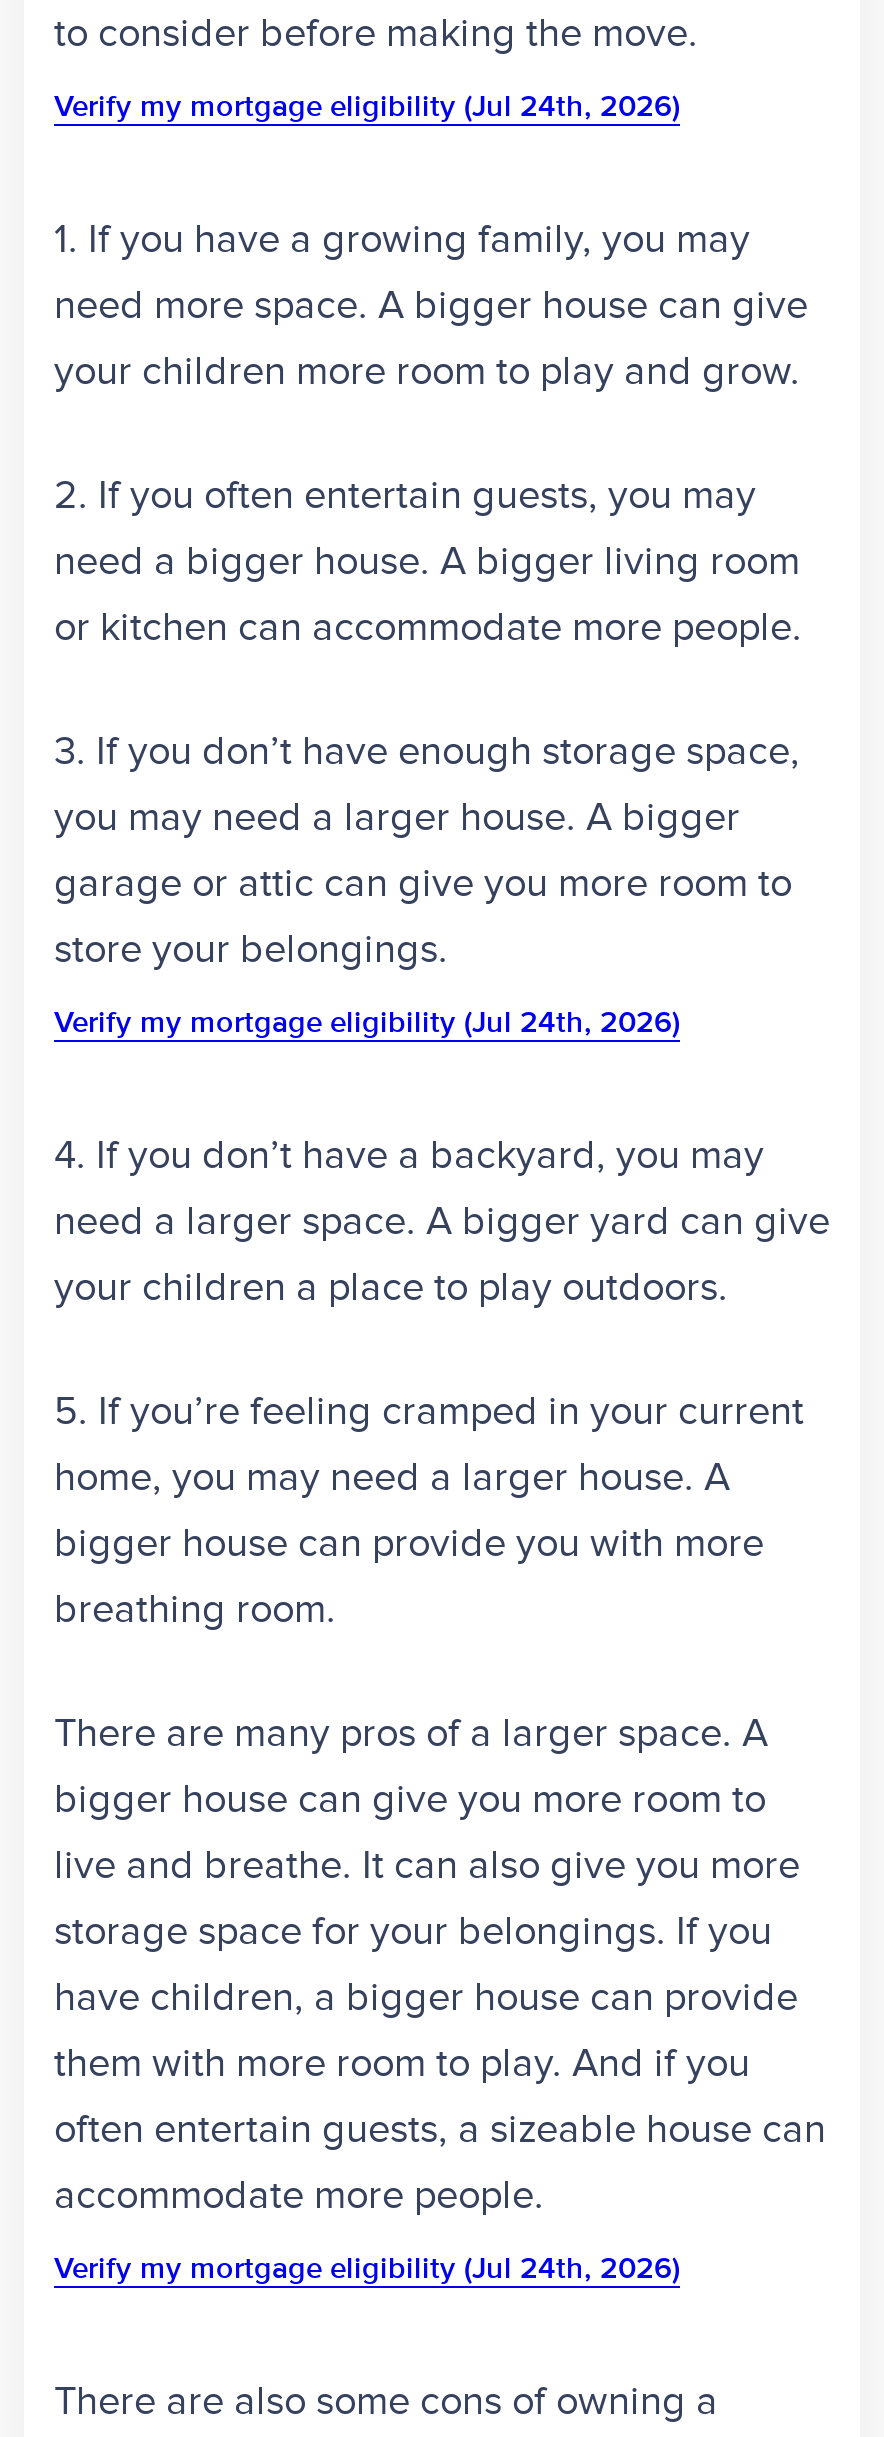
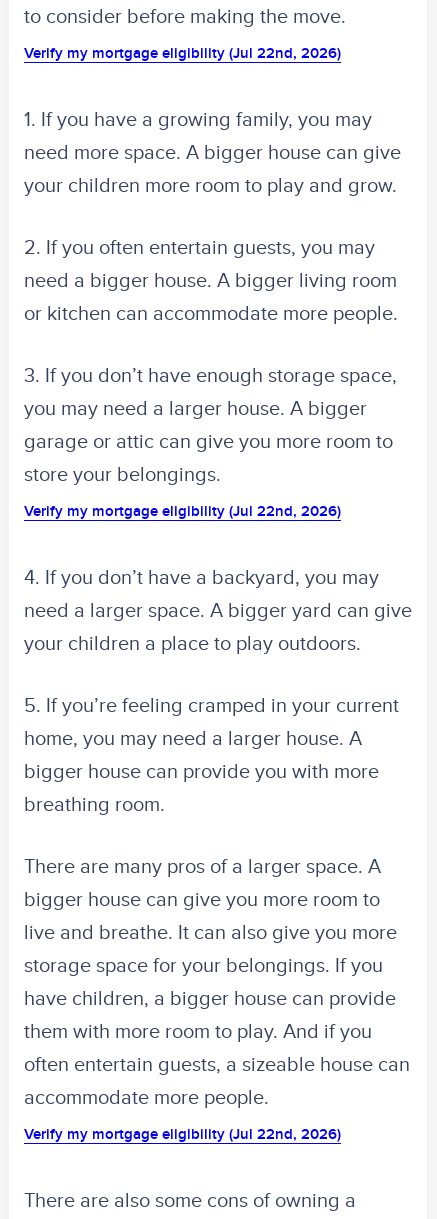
- Verify my mortgage eligibility (Jul 24th, 2026)
+ Verify my mortgage eligibility (Jul 22nd, 2026)

- Verify my mortgage eligibility (Jul 24th, 2026)
+ Verify my mortgage eligibility (Jul 22nd, 2026)

- Verify my mortgage eligibility (Jul 24th, 2026)
+ Verify my mortgage eligibility (Jul 22nd, 2026)
